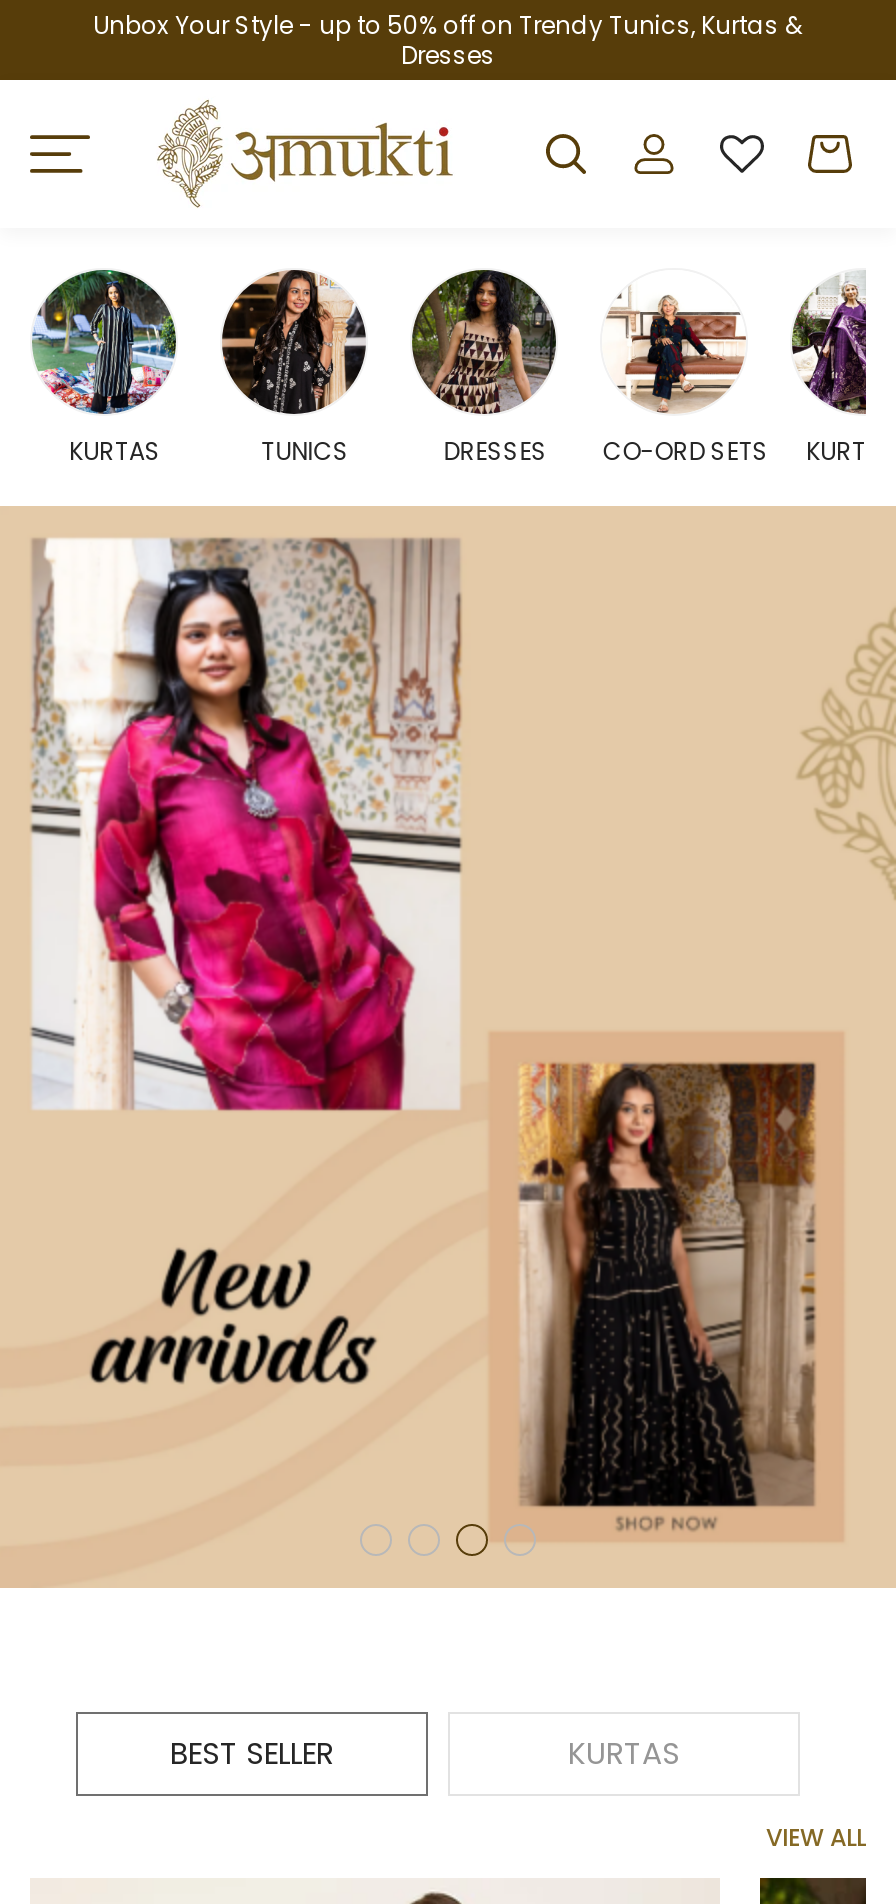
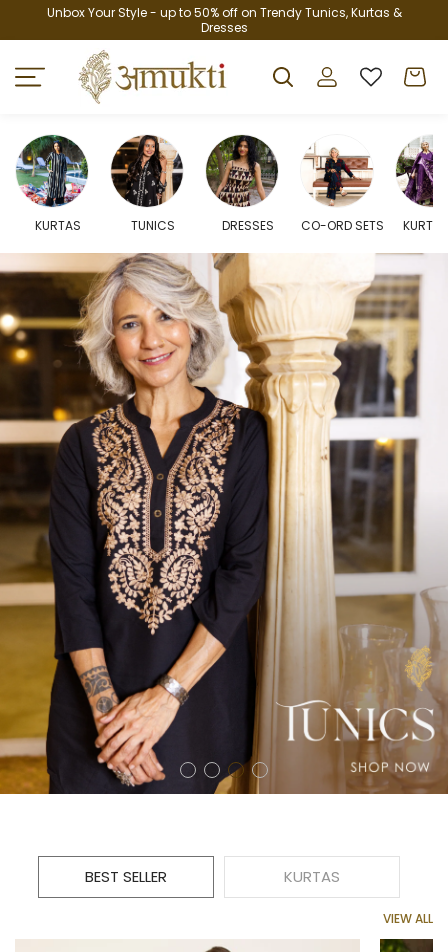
- [image]
+ [image]
